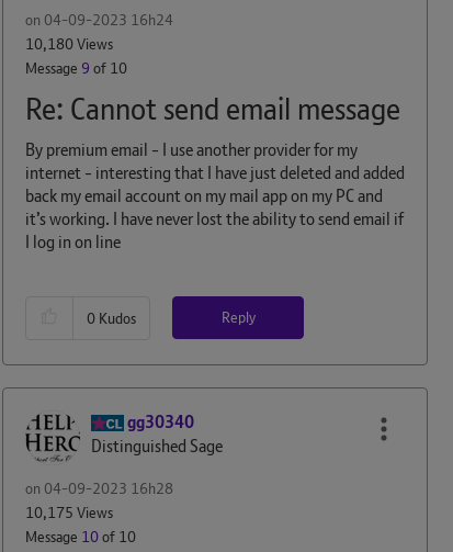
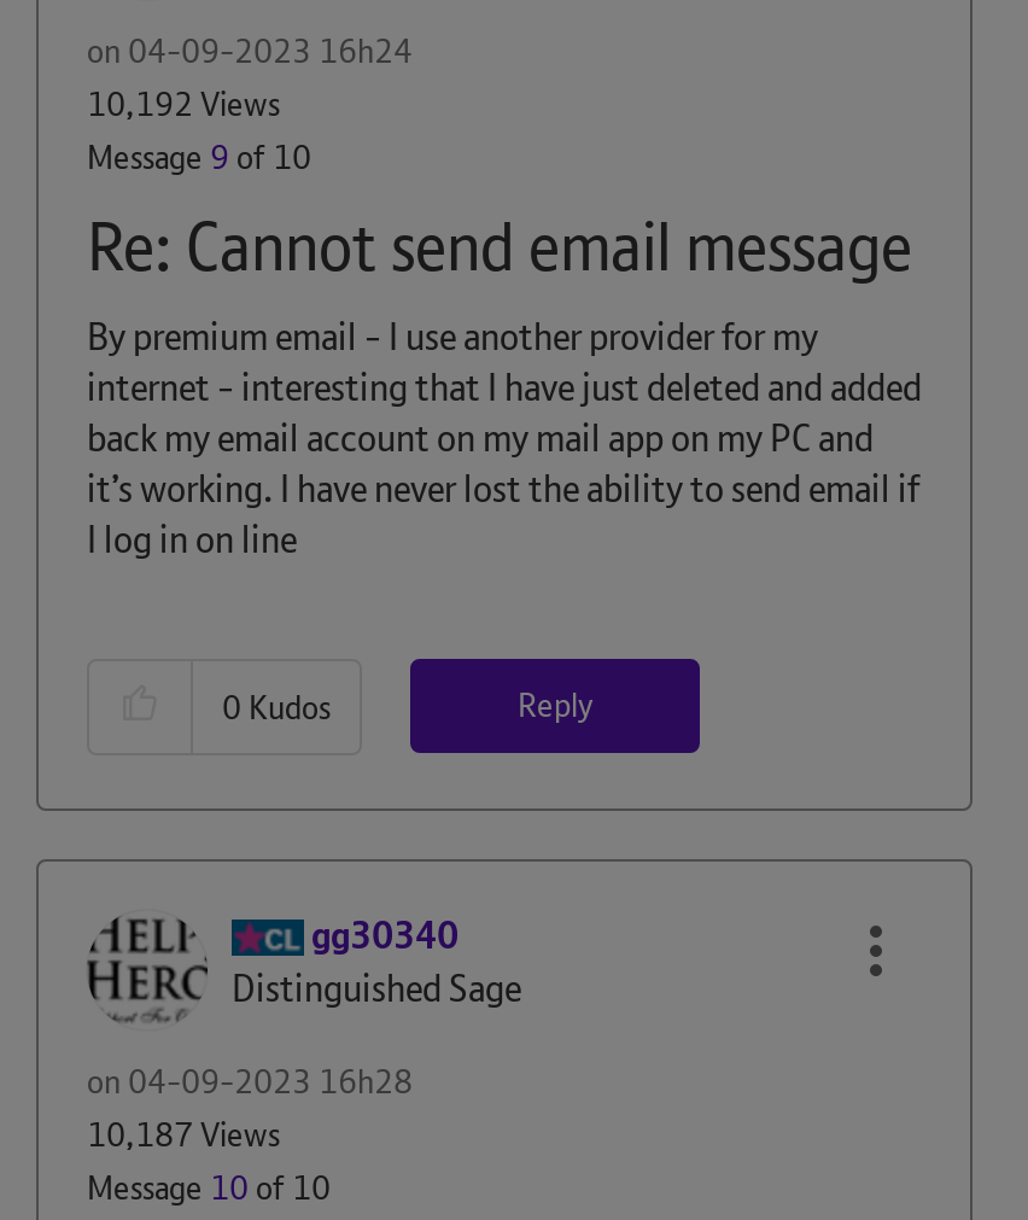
- 10,180 Views
+ 10,192 Views

- 10,175 Views
+ 10,187 Views
